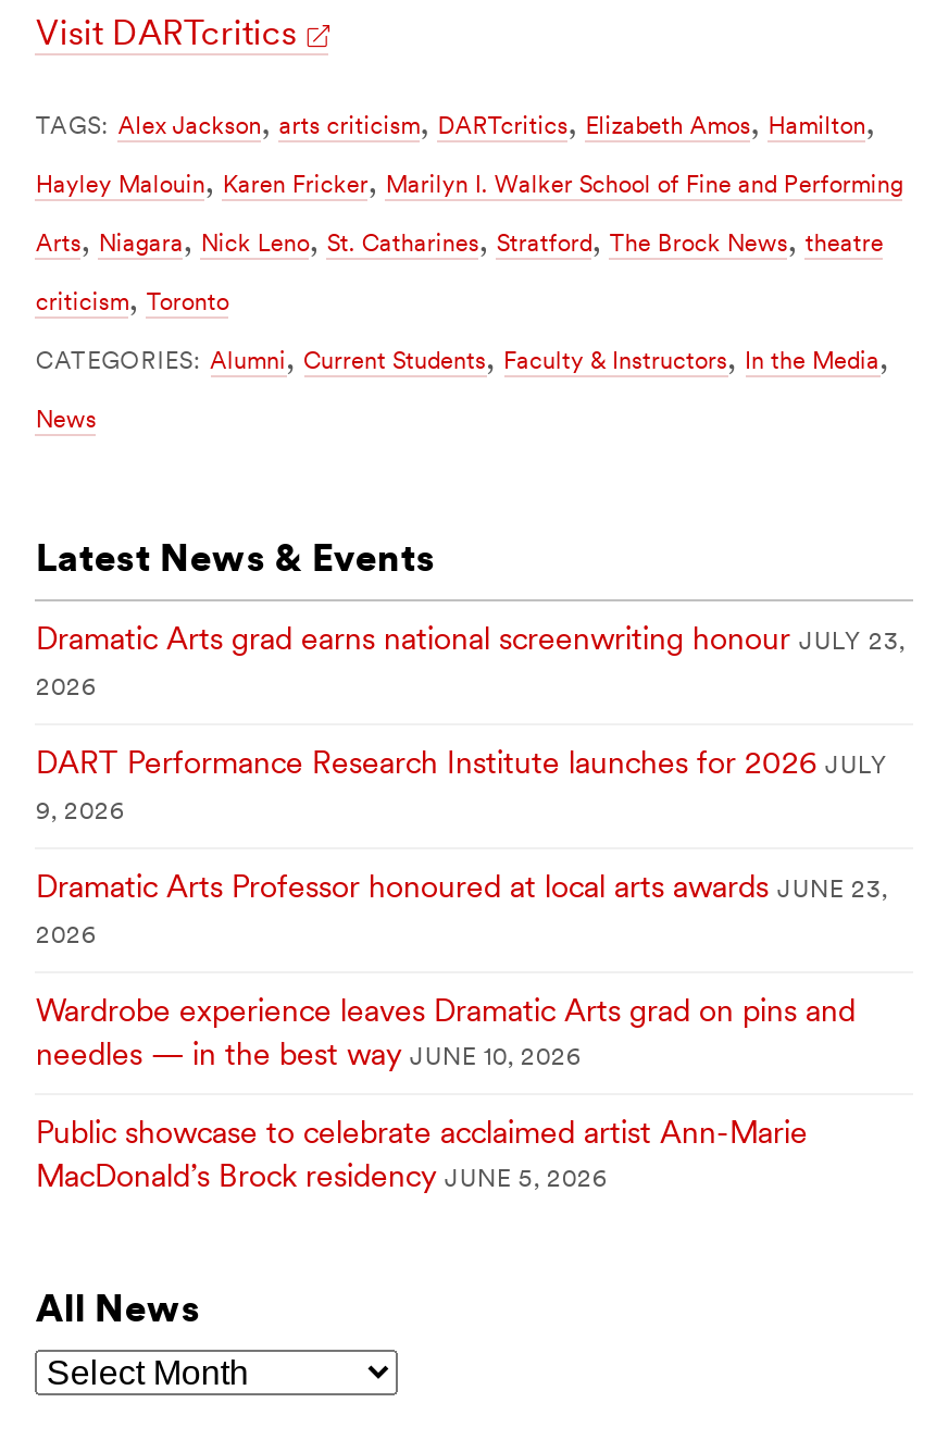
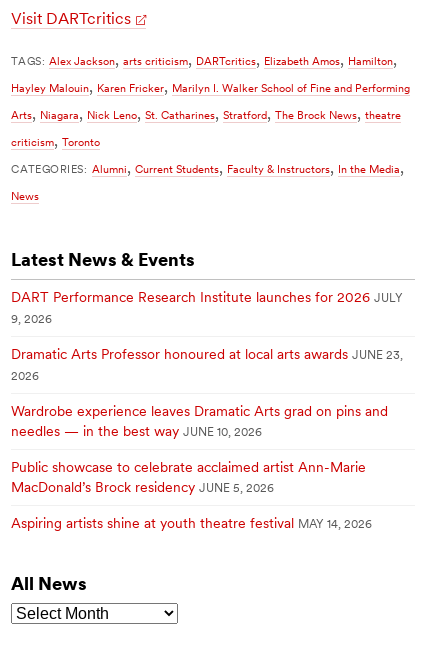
- Dramatic Arts grad earns national screenwriting honour JULY 23,
- 2026

moved up: DART Performance Research Institute launches for 2026 JULY | 9, 2026 | Dramatic Arts Professor honoured at local arts awards JUNE 23, | 2026 | Wardrobe experience leaves Dramatic Arts grad on pins and | needles — in the best way JUNE 10, 2026 | Public showcase to celebrate acclaimed artist Ann-Marie | MacDonald’s Brock residency JUNE 5, 2026

+ Aspiring artists shine at youth theatre festival MAY 14, 2026
